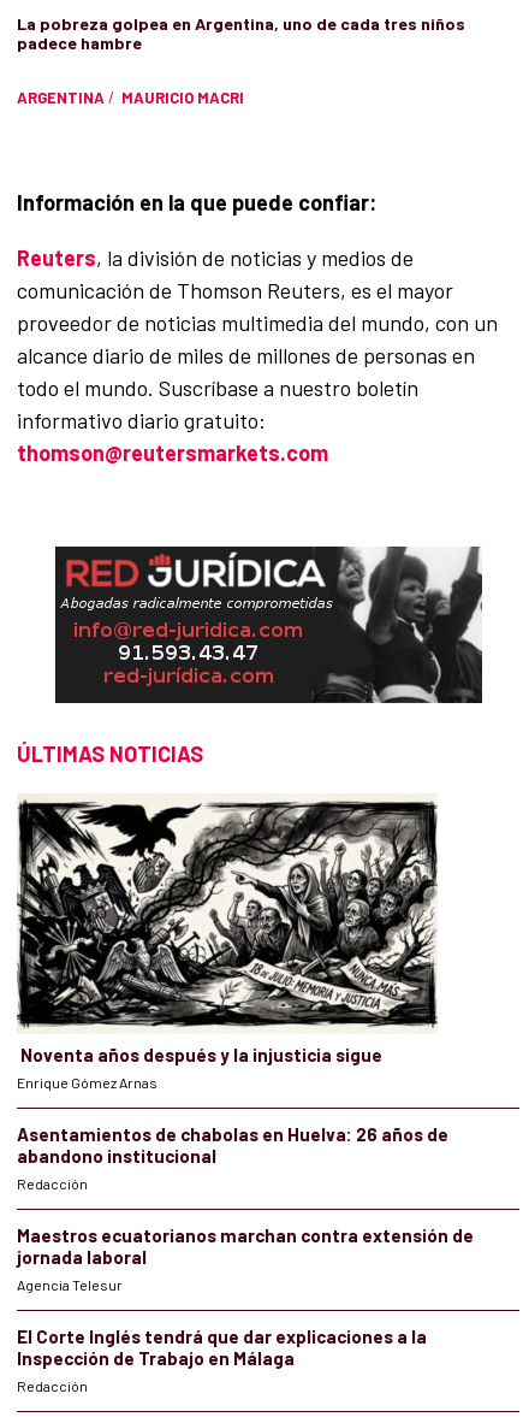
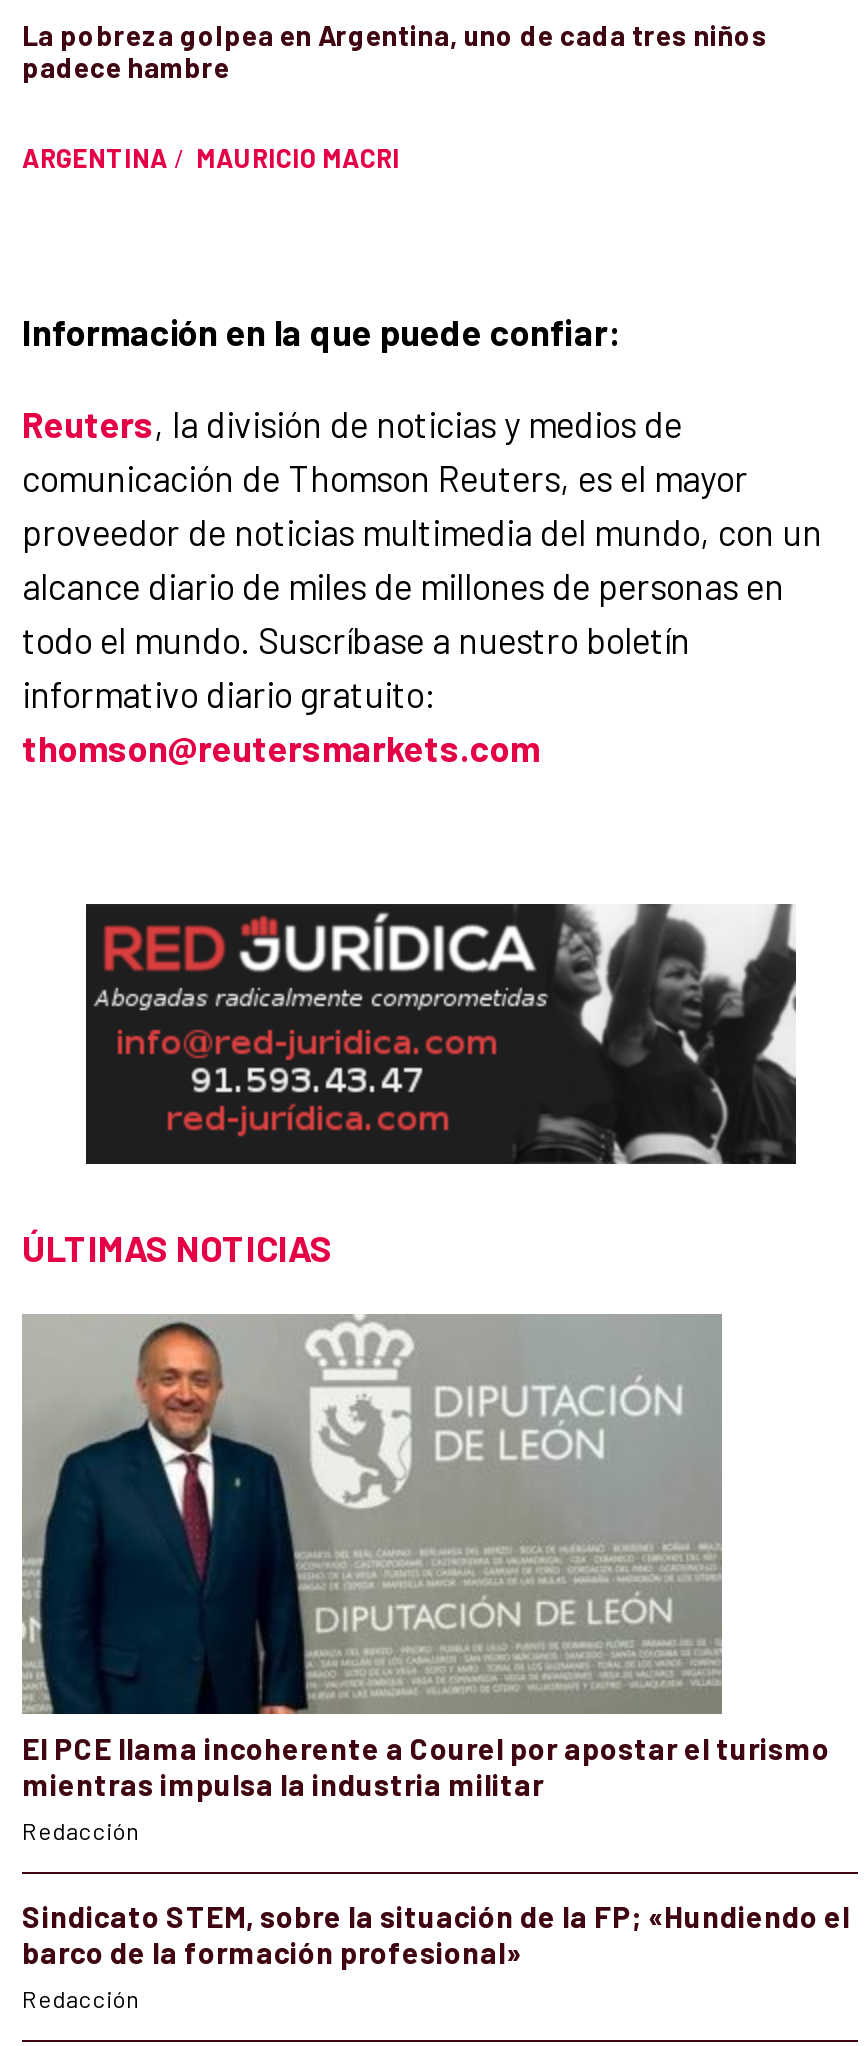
- [image]
- Noventa años después y la injusticia sigue
- Enrique Gómez Arnas
- Asentamientos de chabolas en Huelva: 26 años de
- abandono institucional
+ [image]
+ El PCE llama incoherente a Courel por apostar el turismo
+ mientras impulsa la industria militar

- Maestros ecuatorianos marchan contra extensión de
- jornada laboral
- Agencia Telesur
- El Corte Inglés tendrá que dar explicaciones a la
- Inspección de Trabajo en Málaga
+ Sindicato STEM, sobre la situación de la FP; «Hundiendo el
+ barco de la formación profesional»
